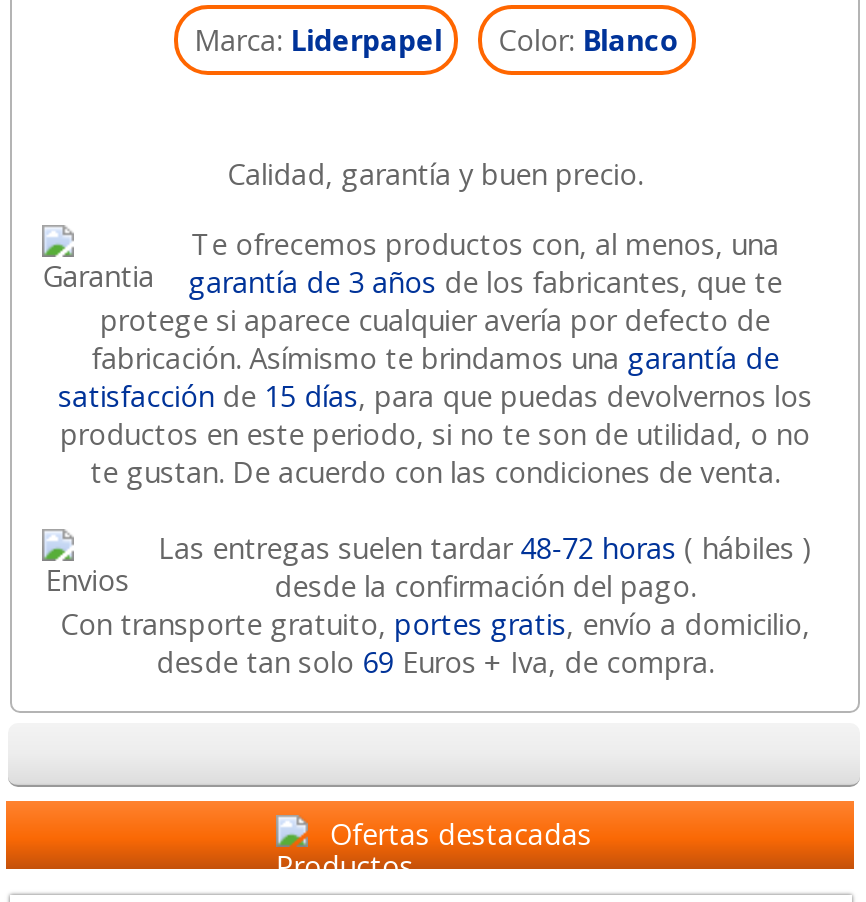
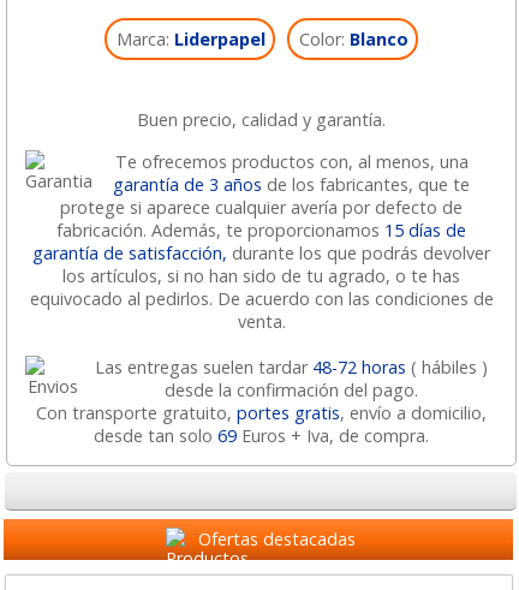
- Calidad, garantía y buen precio.
+ Buen precio, calidad y garantía.

- fabricación. Asímismo te brindamos una garantía de
- satisfacción de 15 días, para que puedas devolvernos los
- productos en este periodo, si no te son de utilidad, o no
- te gustan. De acuerdo con las condiciones de venta.
+ fabricación. Además, te proporcionamos 15 días de
+ garantía de satisfacción, durante los que podrás devolver
+ los artículos, si no han sido de tu agrado, o te has
+ equivocado al pedirlos. De acuerdo con las condiciones de
+ venta.
